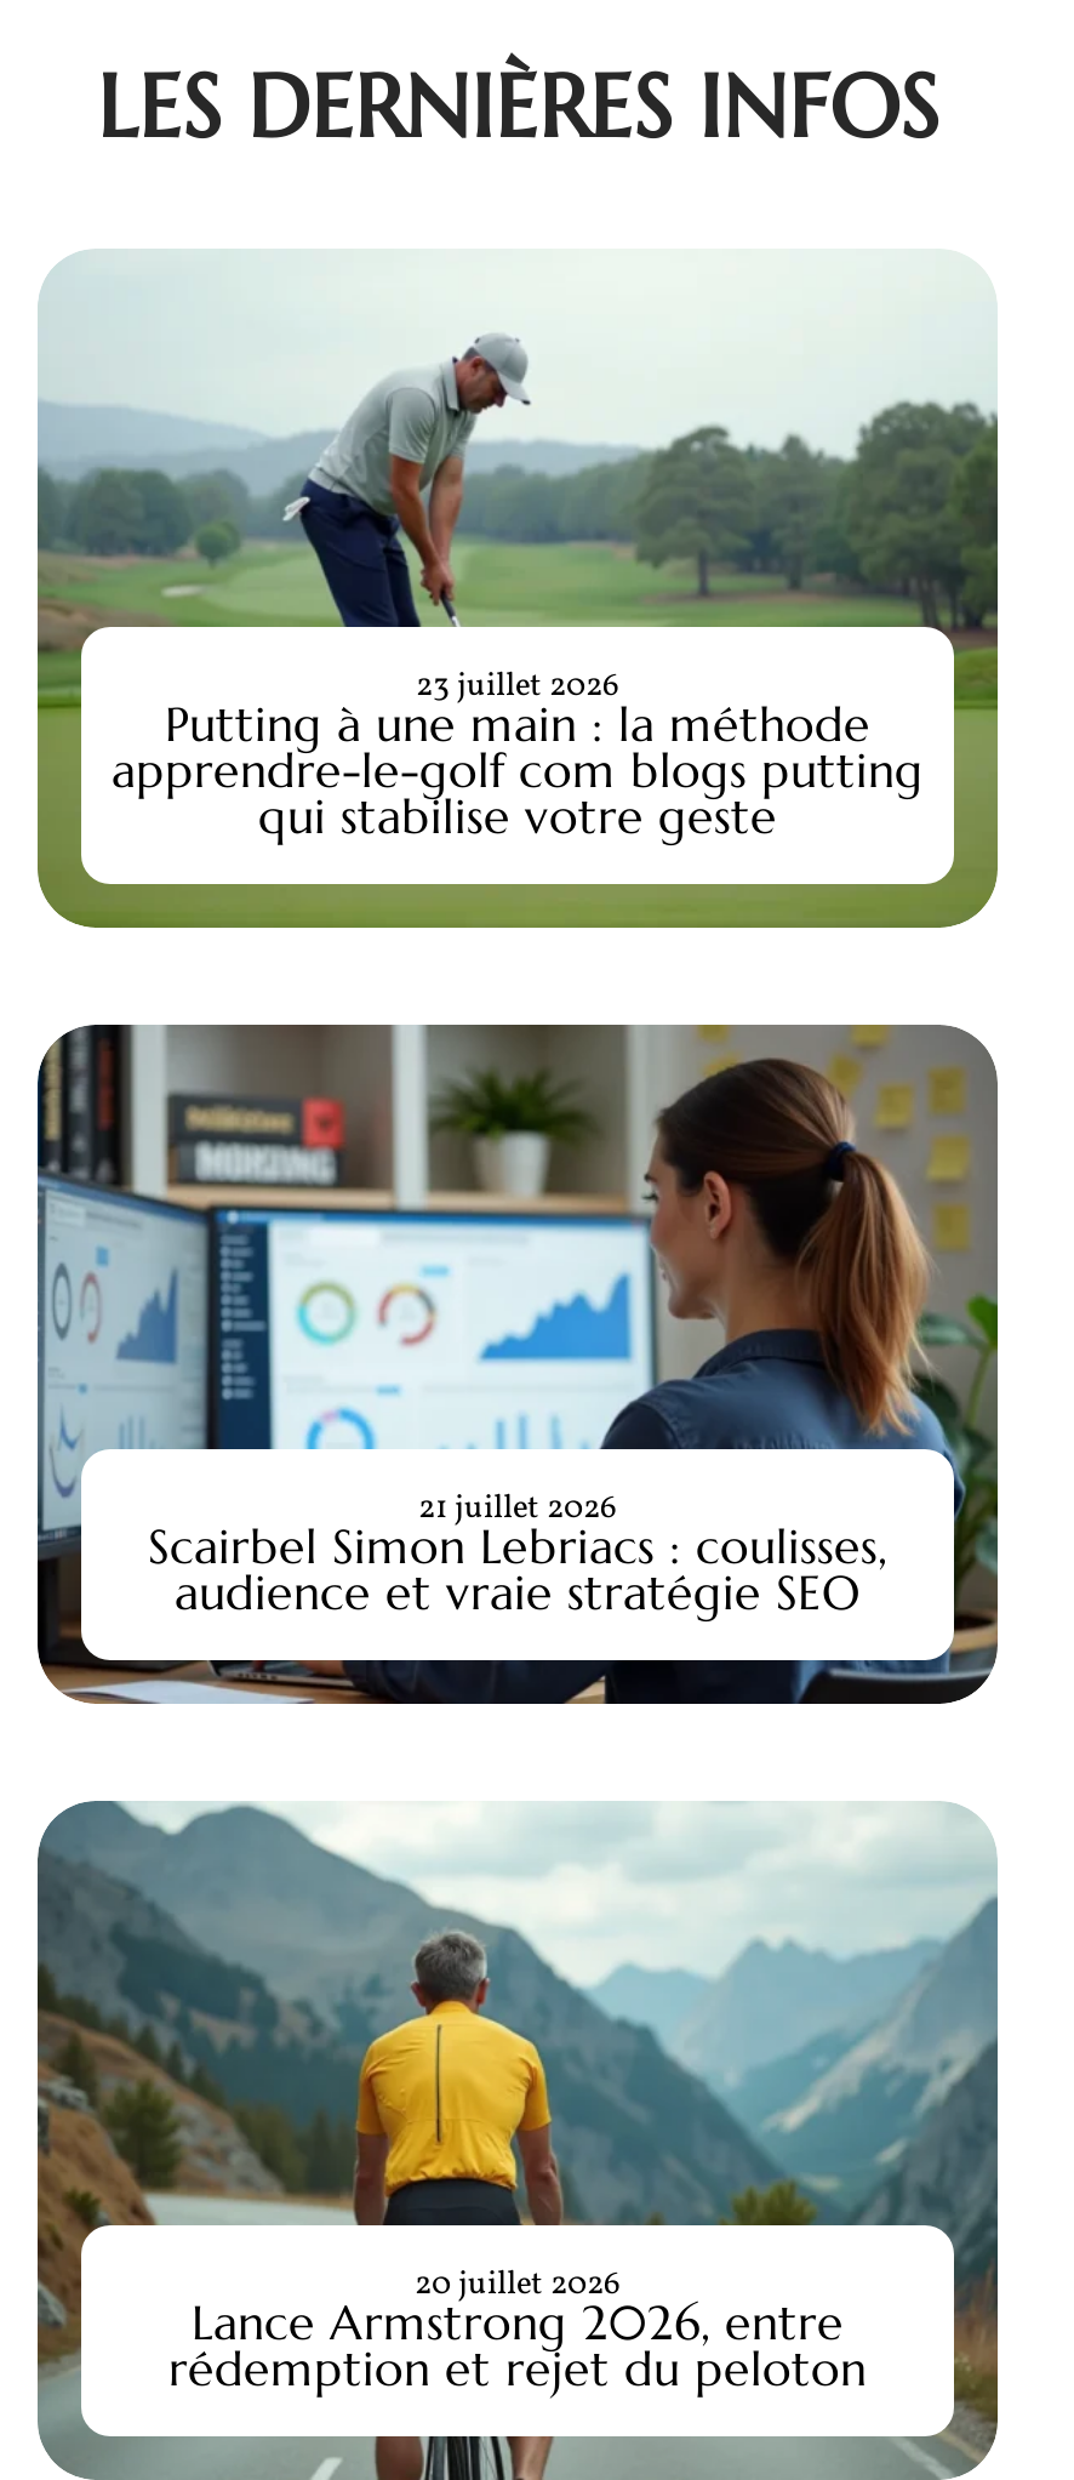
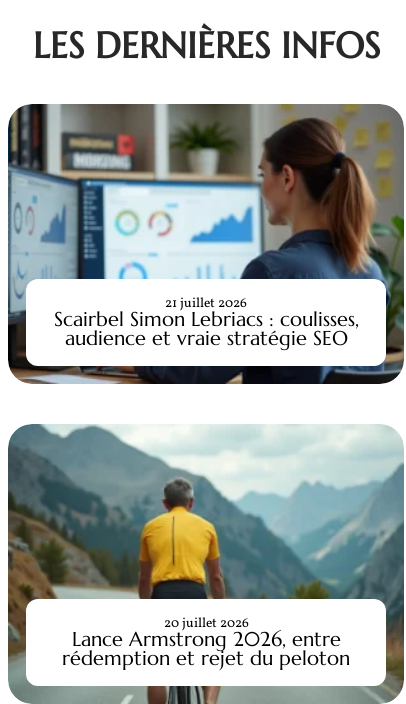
- [image]
- Putting à une main : la méthode
- apprendre-le-golf com blogs putting
- qui stabilise votre geste

- 23 juillet 2026
